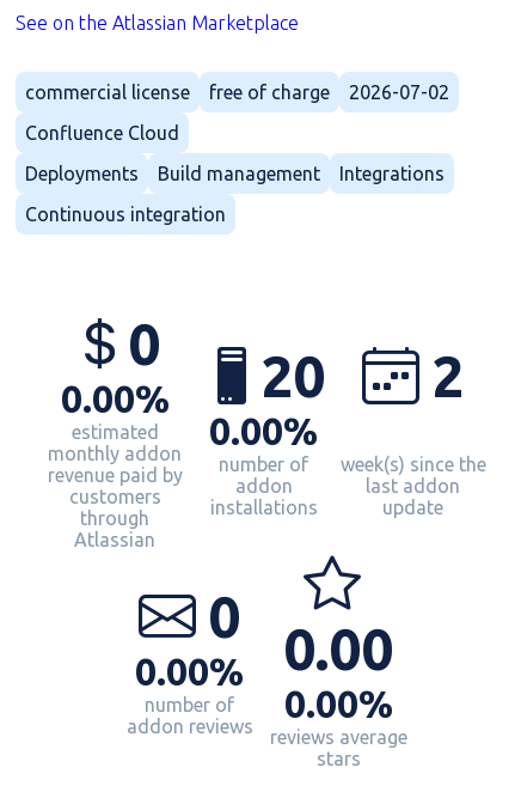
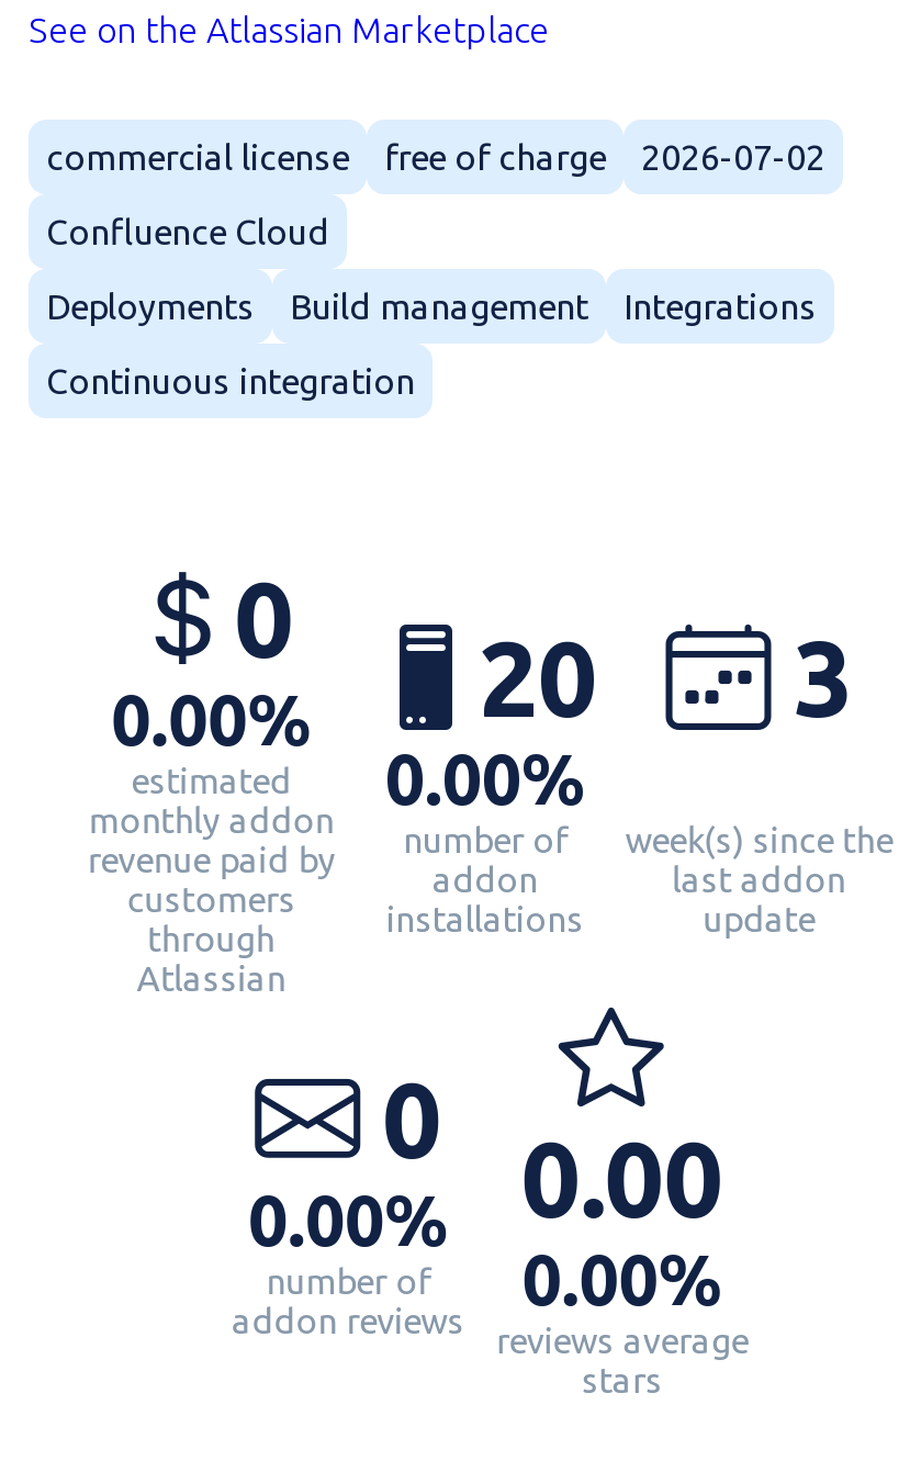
- 0 20 2
+ 0 20 3
